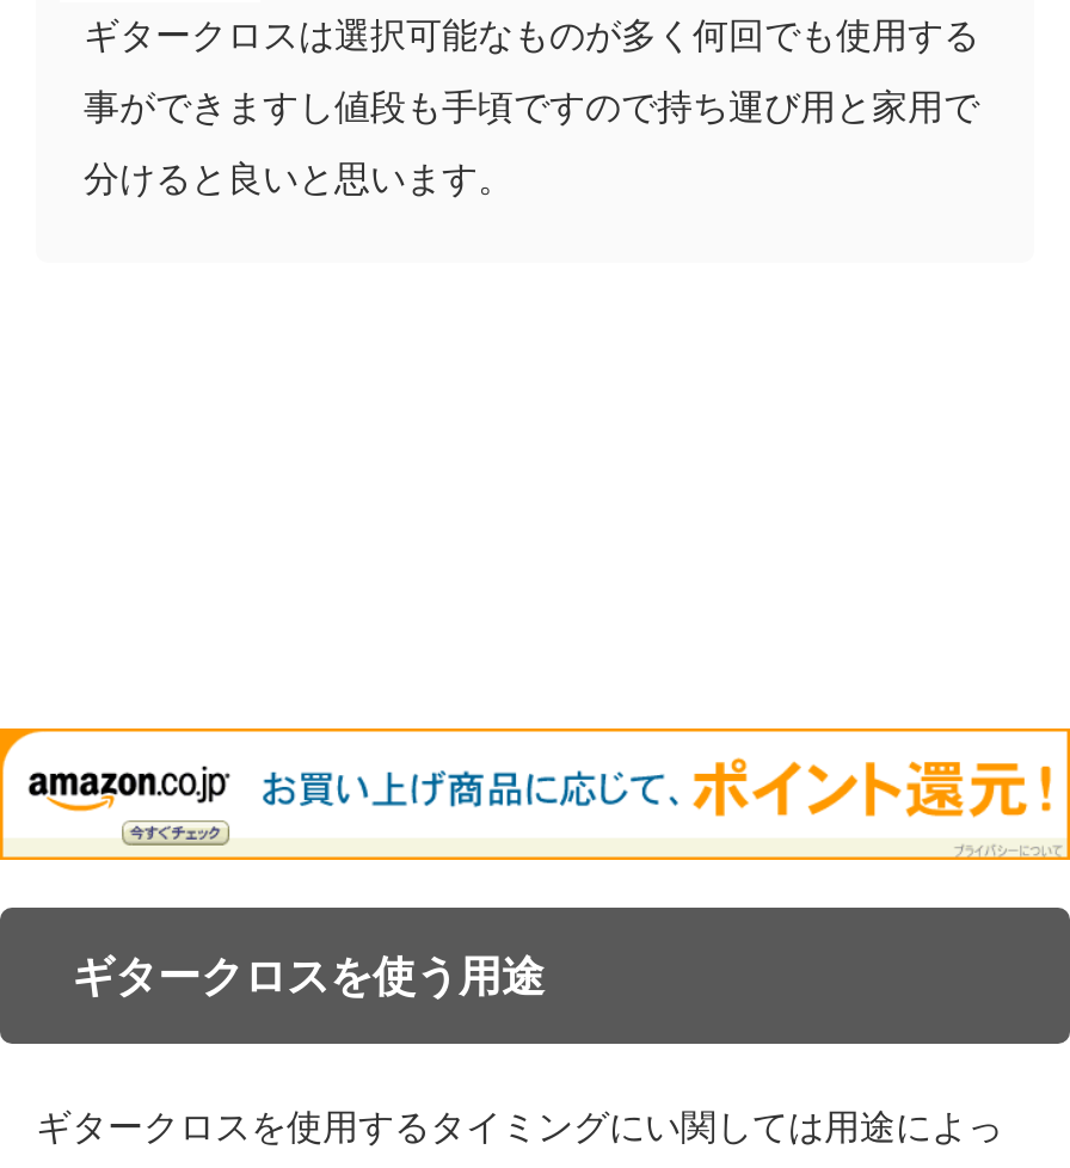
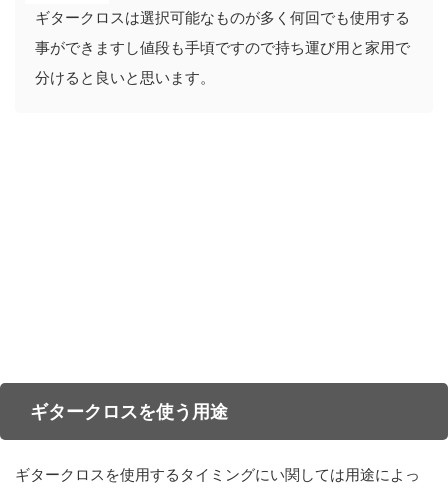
- [image]
